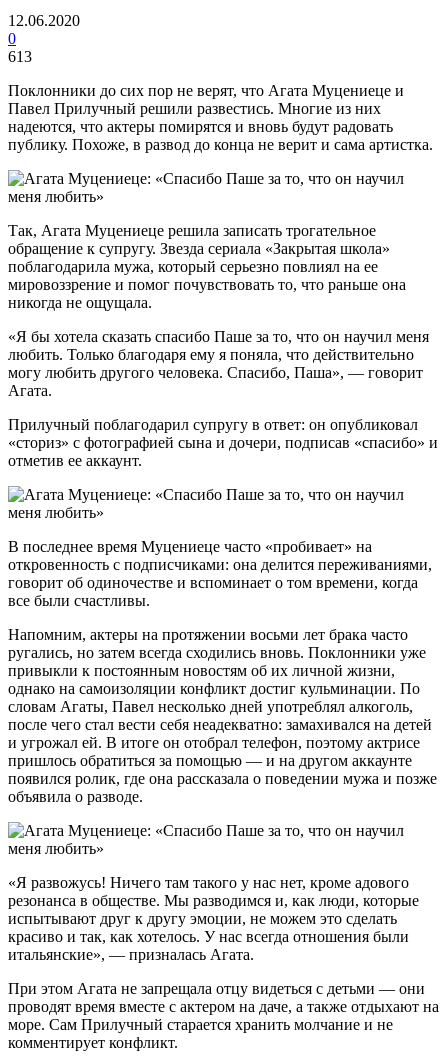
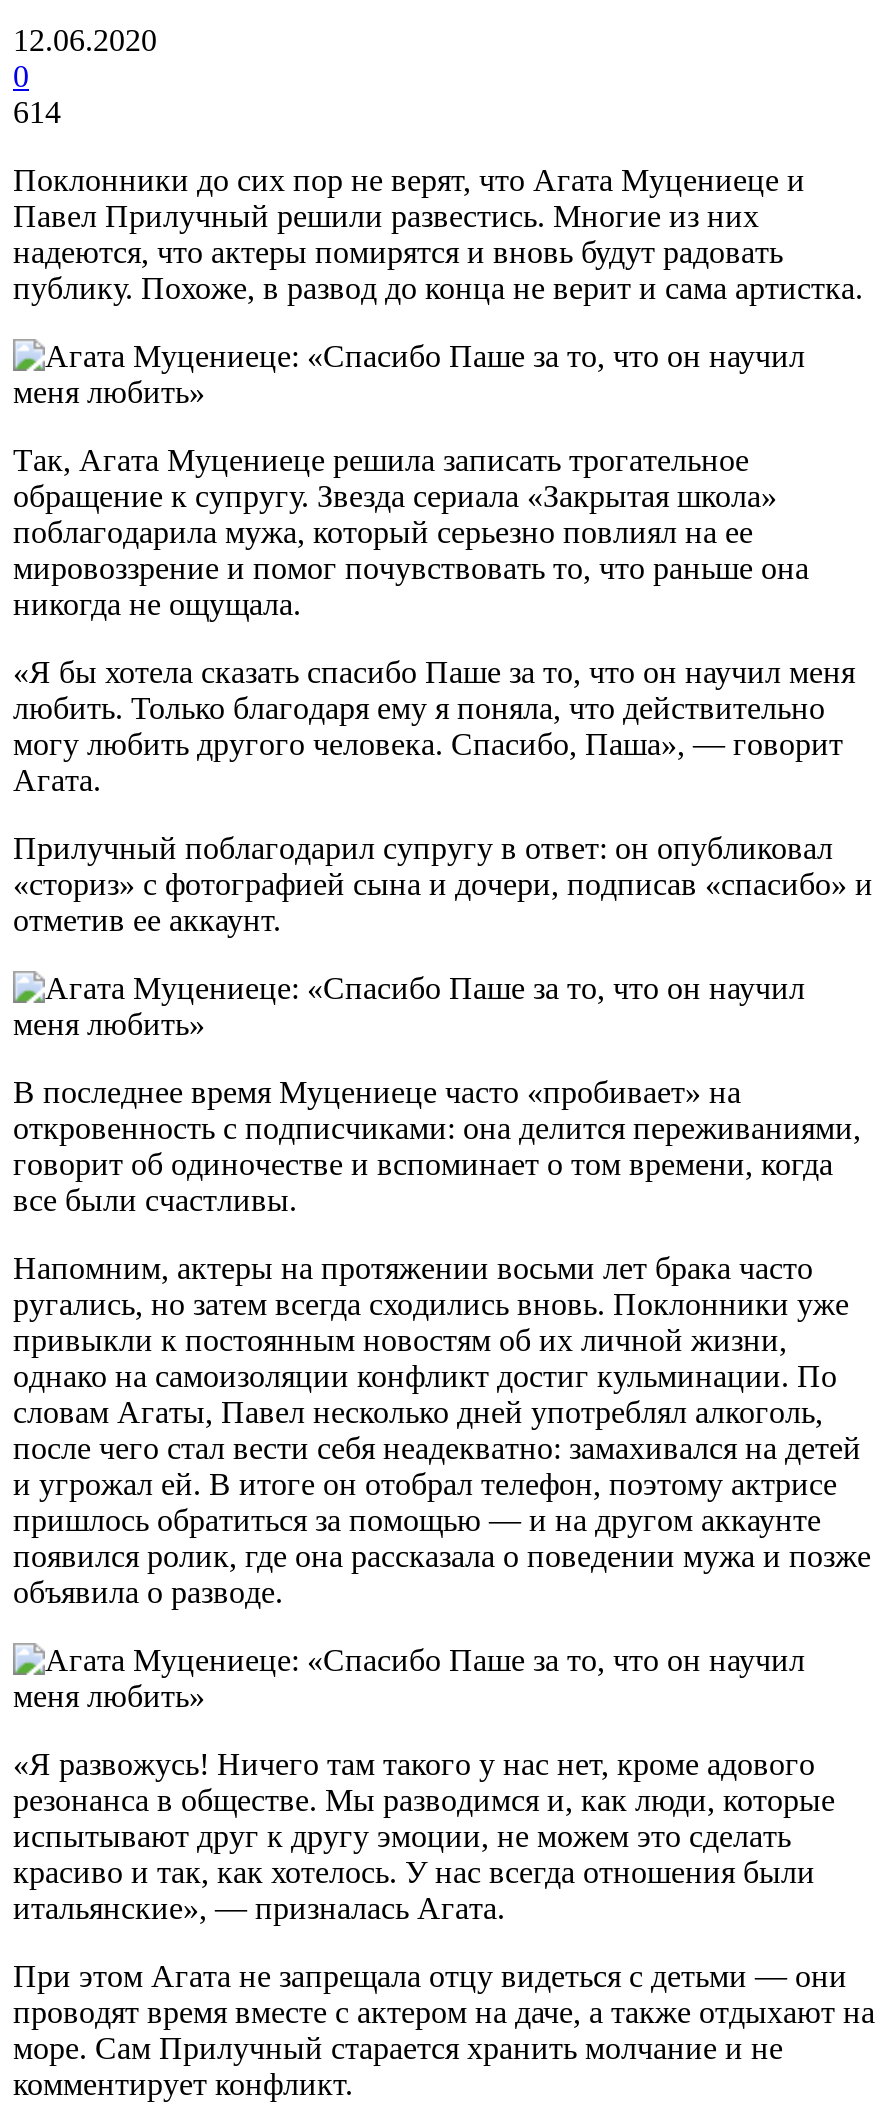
- 613
+ 614
